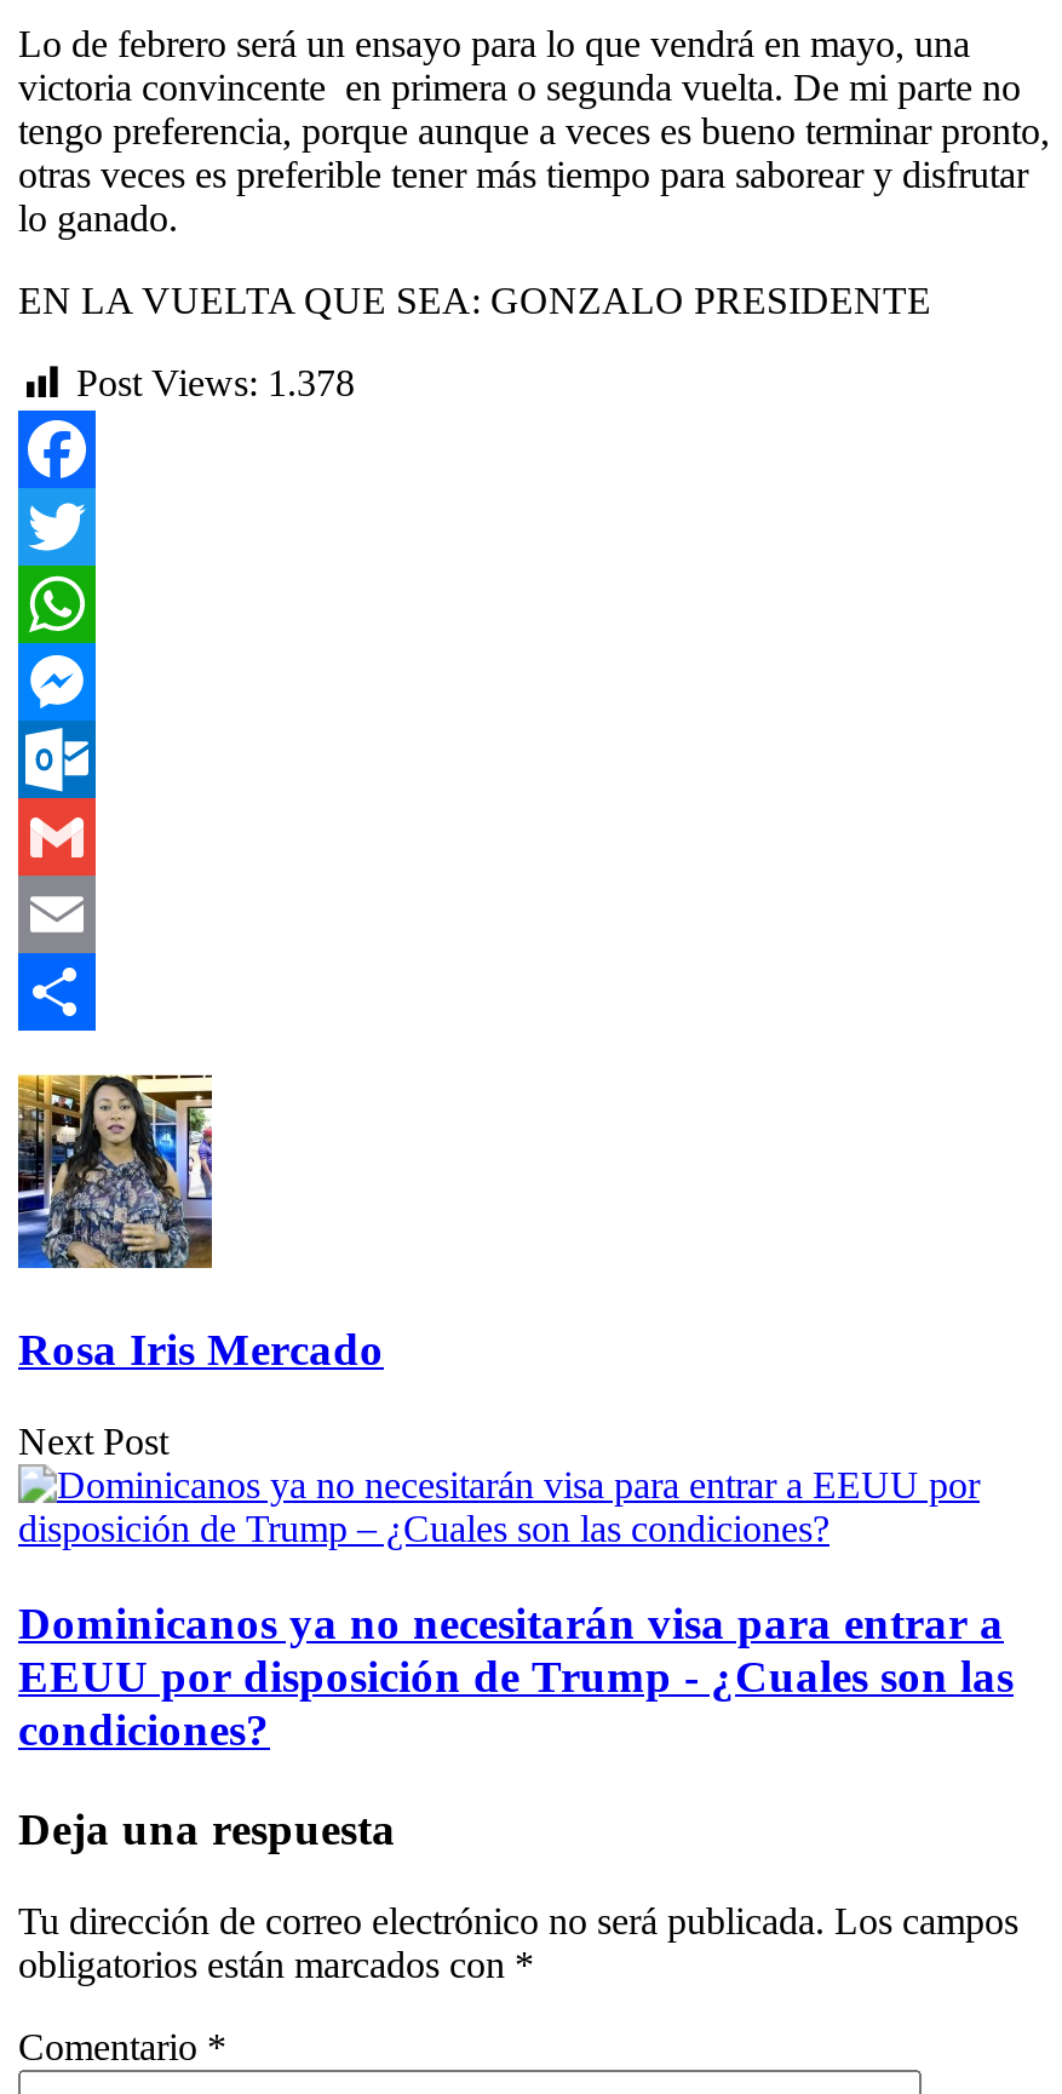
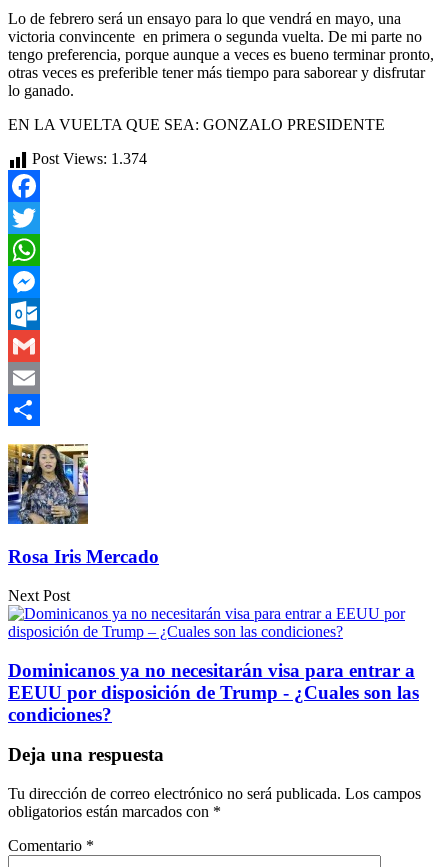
- Post Views: 1.378
+ Post Views: 1.374
